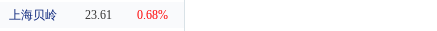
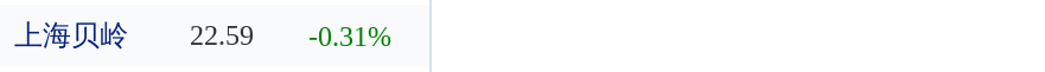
- 23.61
+ 22.59

- 0.68%
+ -0.31%
